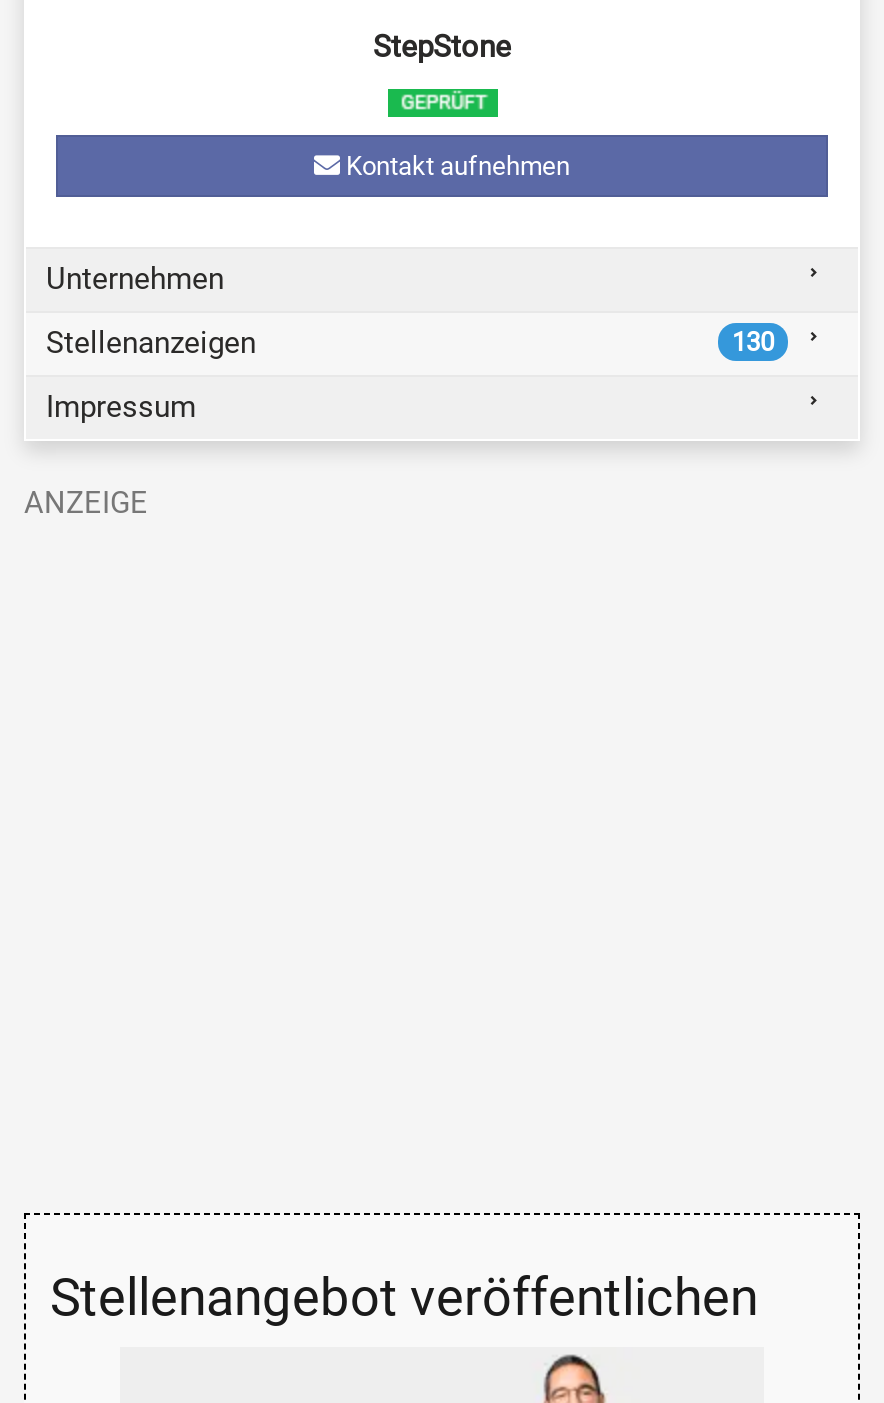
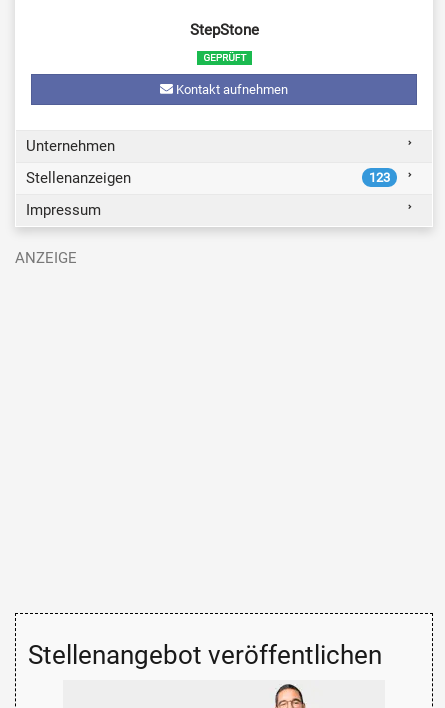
- 130
+ 123
